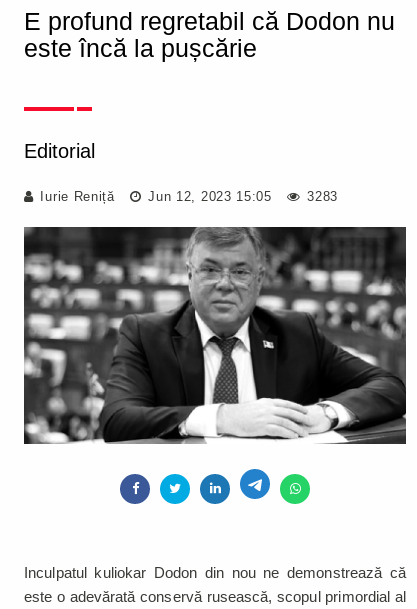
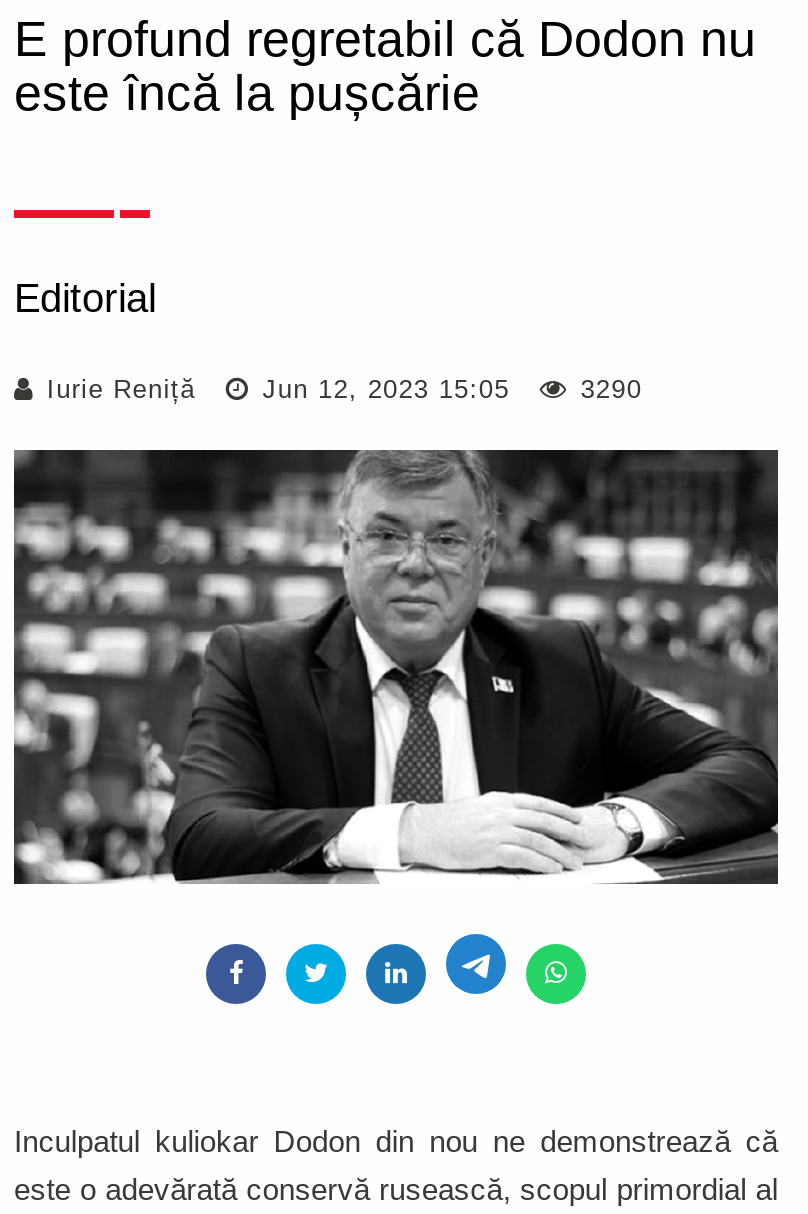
- 3283
+ 3290
